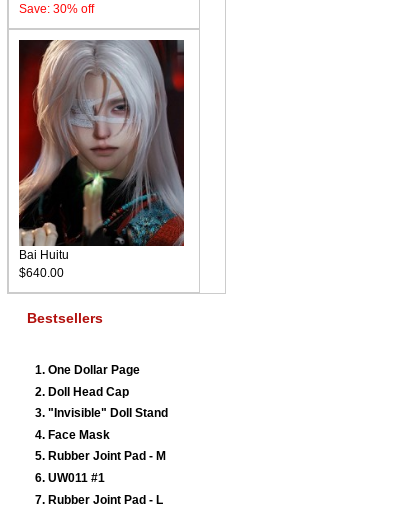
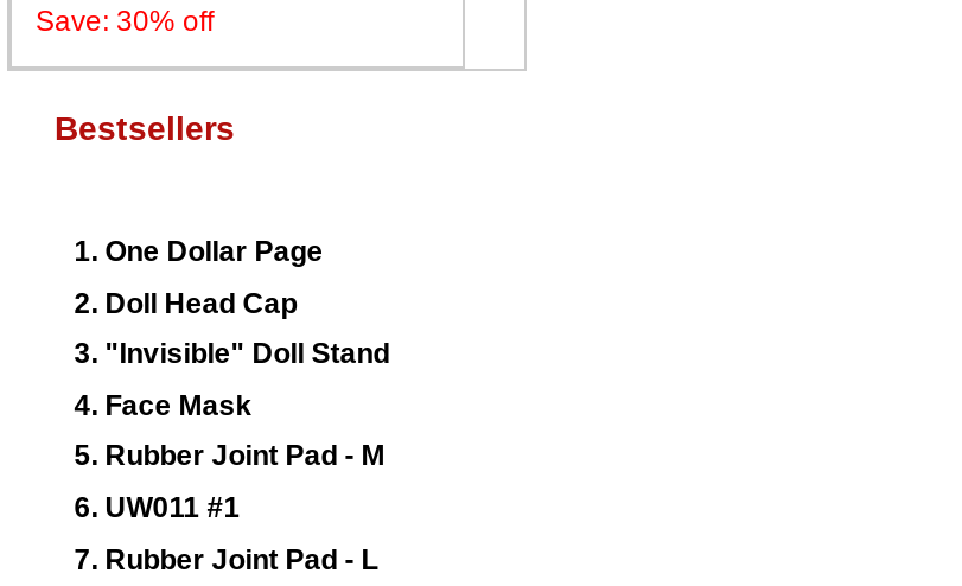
- [image]
- Bai Huitu
- $640.00
